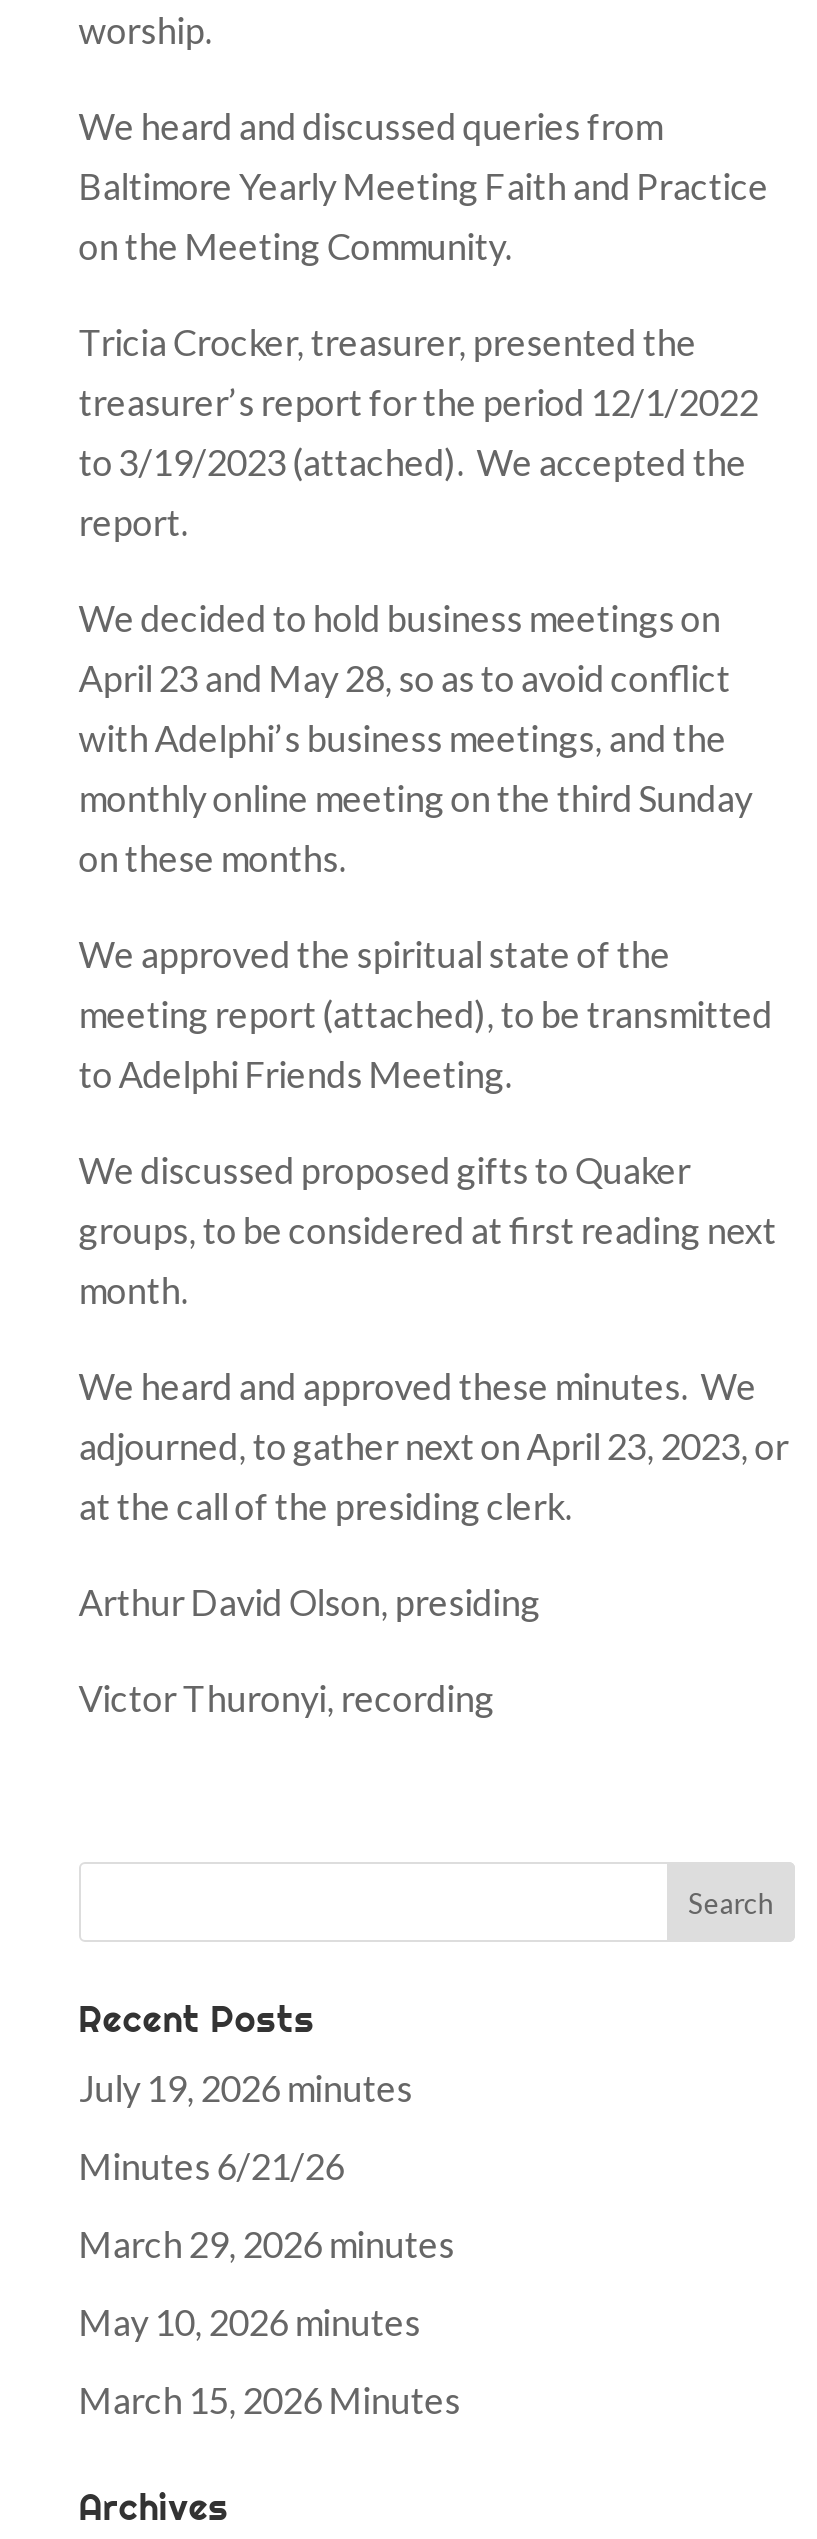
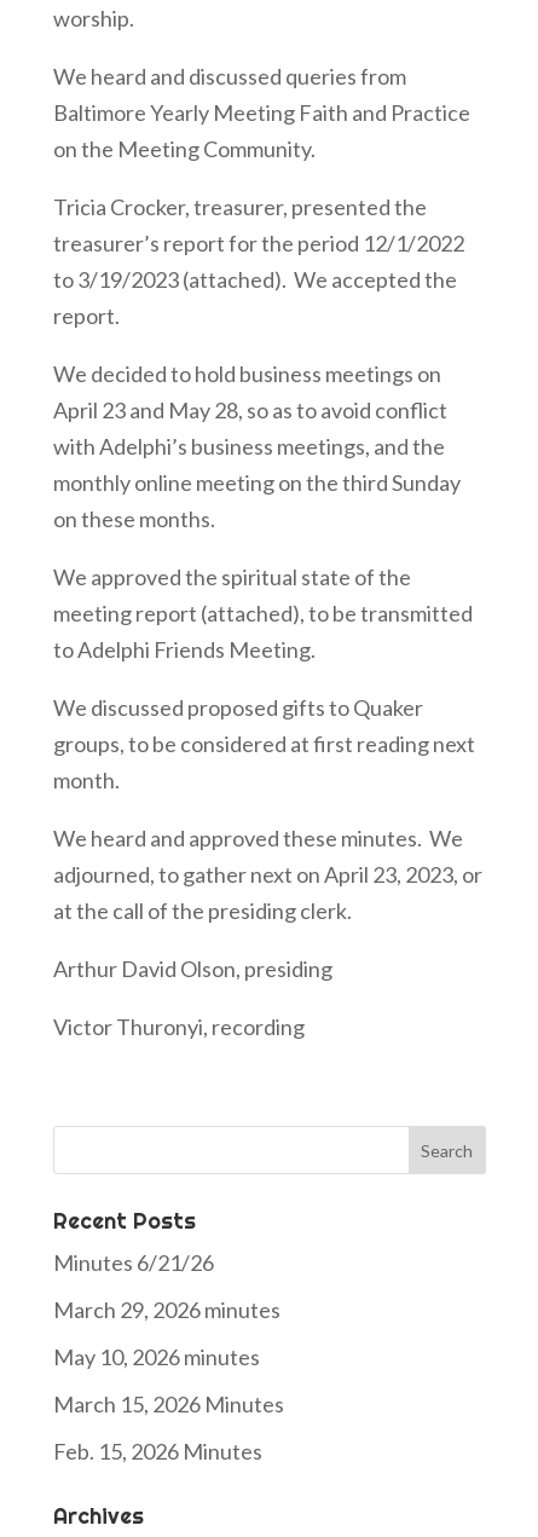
- July 19, 2026 minutes

moved up: Minutes 6/21/26 | March 29, 2026 minutes | May 10, 2026 minutes | March 15, 2026 Minutes

+ Feb. 15, 2026 Minutes
